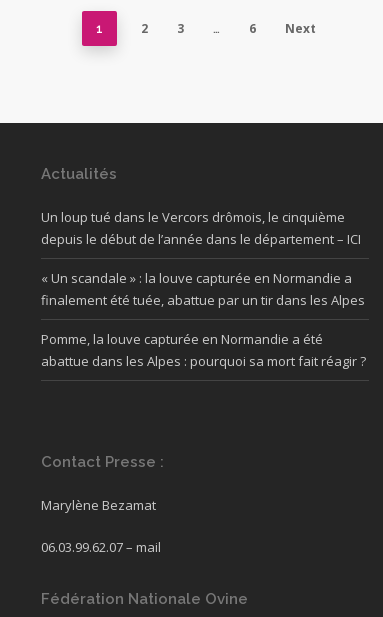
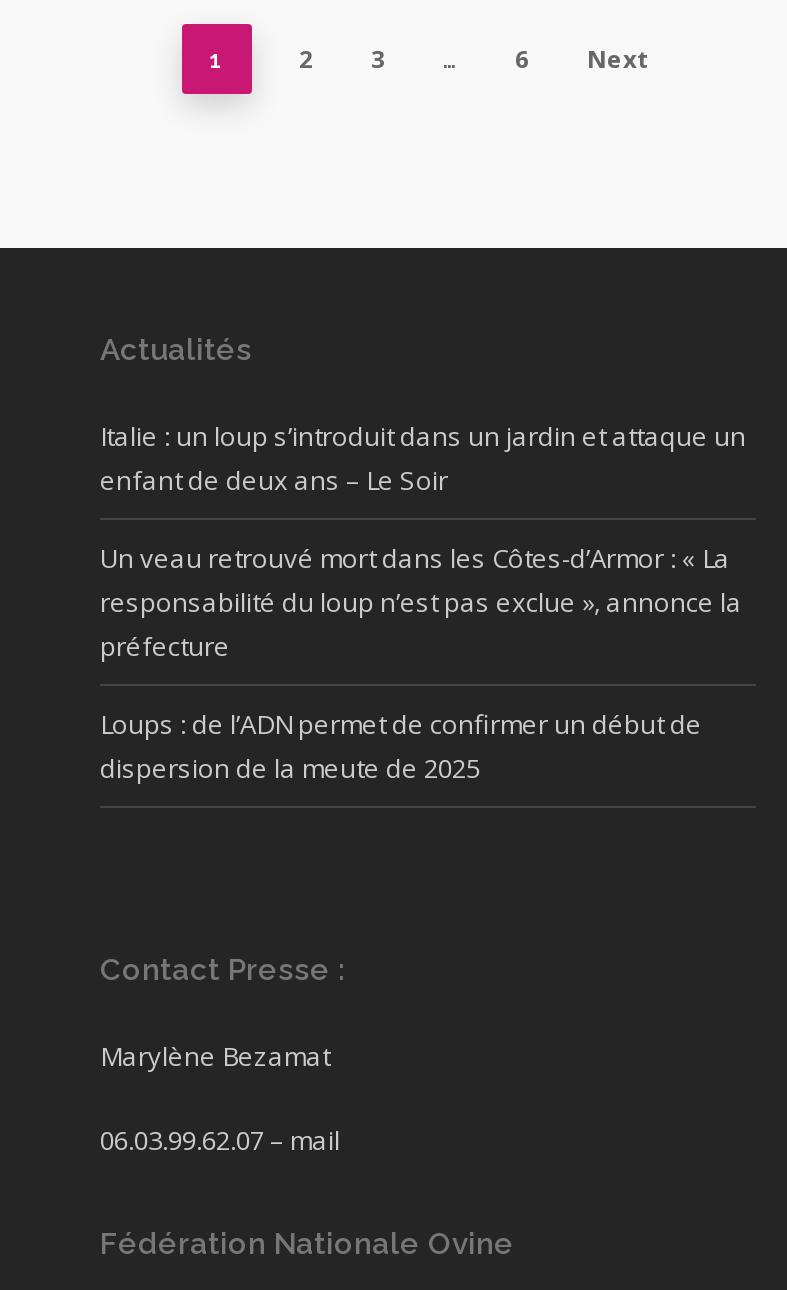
- Un loup tué dans le Vercors drômois, le cinquième
- depuis le début de l’année dans le département – ICI
+ Italie : un loup s’introduit dans un jardin et attaque un
+ enfant de deux ans – Le Soir

- « Un scandale » : la louve capturée en Normandie a
- finalement été tuée, abattue par un tir dans les Alpes
+ Un veau retrouvé mort dans les Côtes-d’Armor : « La
+ responsabilité du loup n’est pas exclue », annonce la
+ préfecture

- Pomme, la louve capturée en Normandie a été
- abattue dans les Alpes : pourquoi sa mort fait réagir ?
+ Loups : de l’ADN permet de confirmer un début de
+ dispersion de la meute de 2025
